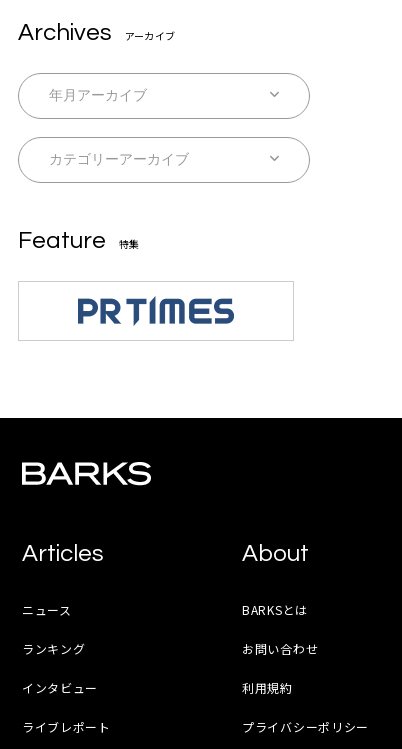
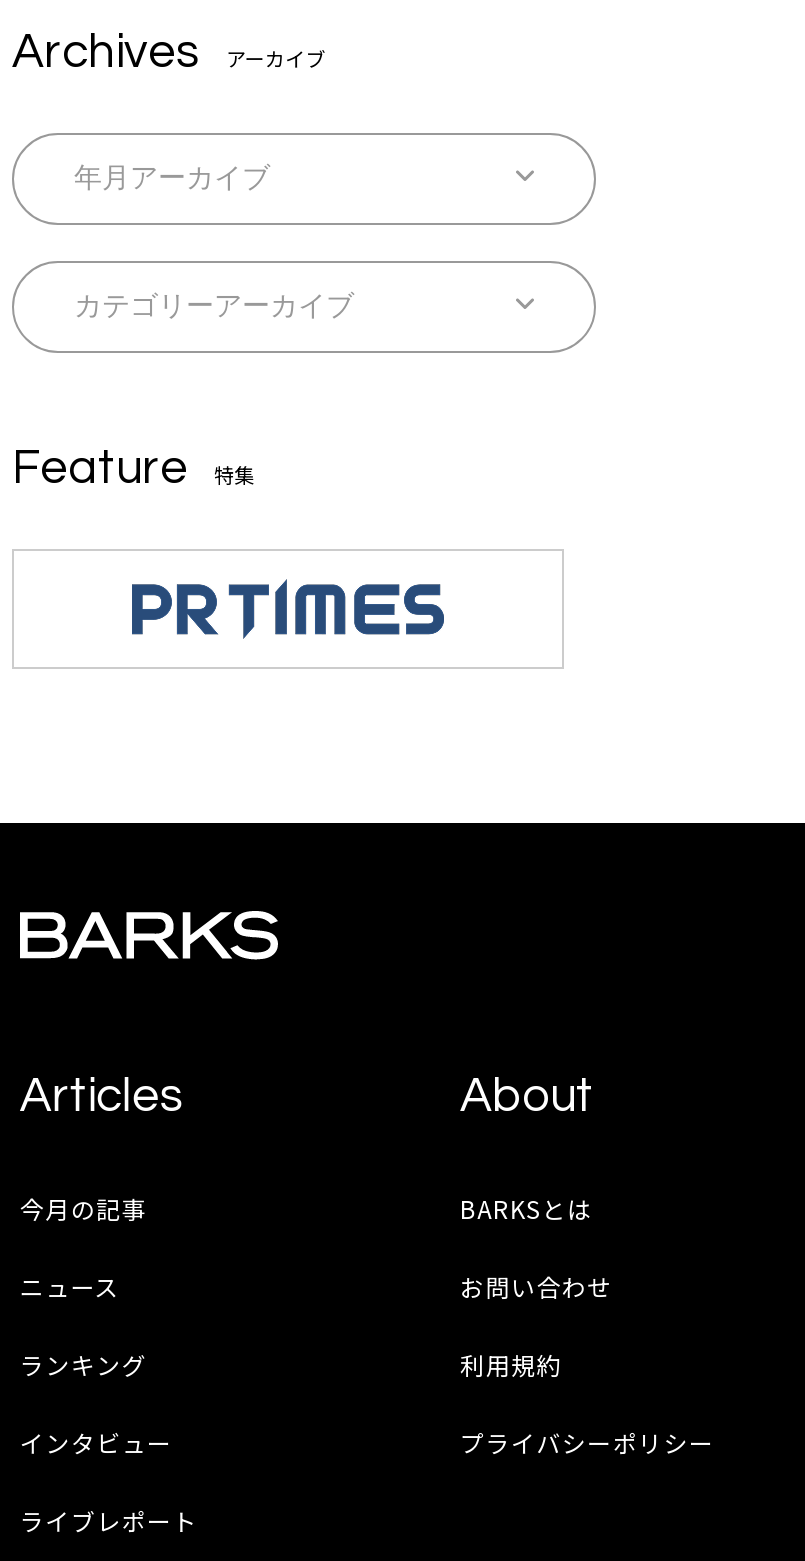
+ 今月の記事
